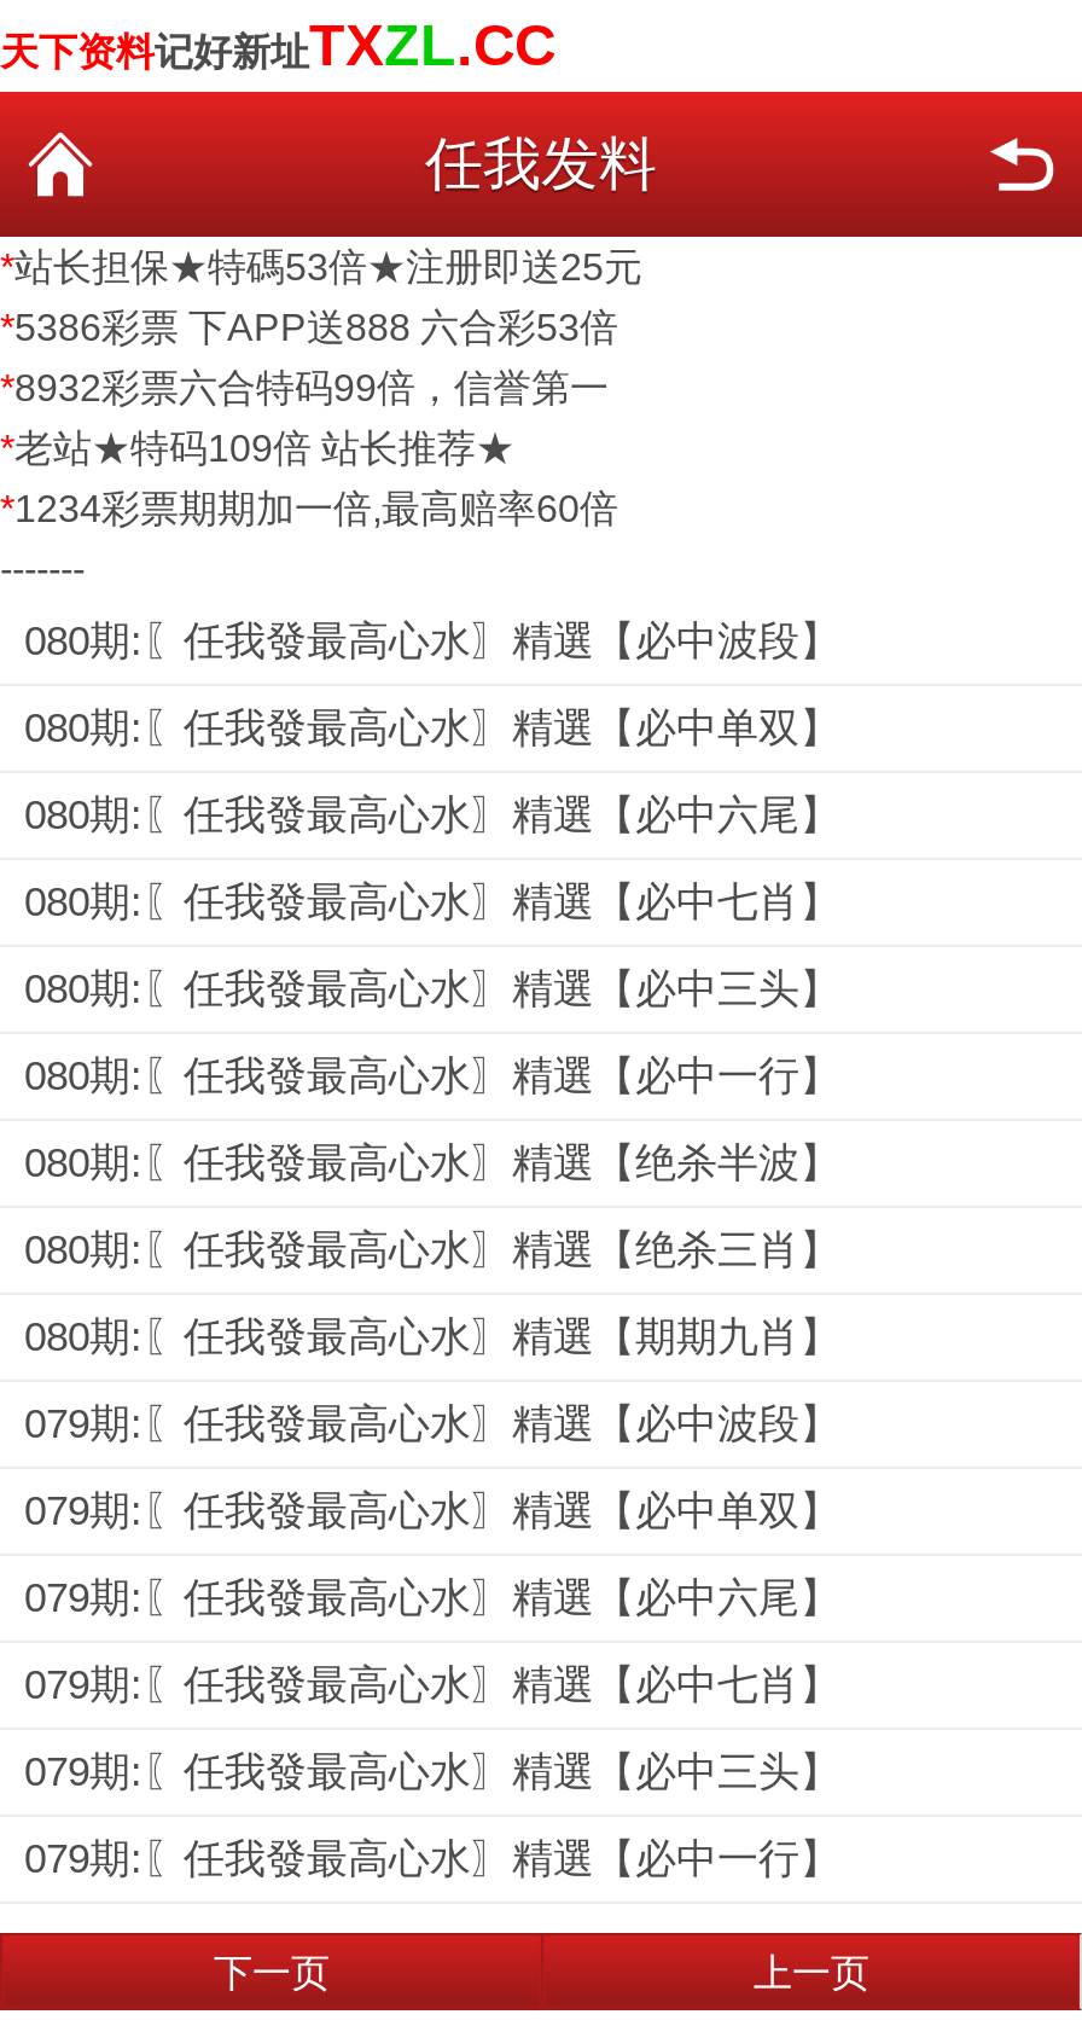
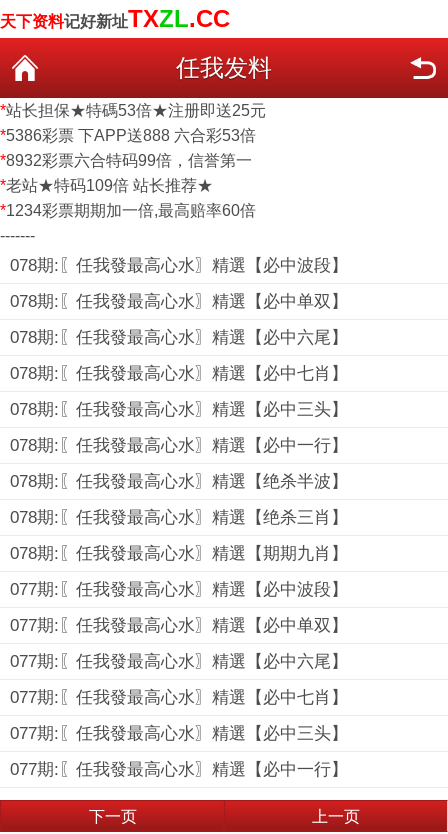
- 080期:〖任我發最高心水〗精選【必中波段】
+ 078期:〖任我發最高心水〗精選【必中波段】

- 080期:〖任我發最高心水〗精選【必中单双】
+ 078期:〖任我發最高心水〗精選【必中单双】

- 080期:〖任我發最高心水〗精選【必中六尾】
+ 078期:〖任我發最高心水〗精選【必中六尾】

- 080期:〖任我發最高心水〗精選【必中七肖】
+ 078期:〖任我發最高心水〗精選【必中七肖】

- 080期:〖任我發最高心水〗精選【必中三头】
+ 078期:〖任我發最高心水〗精選【必中三头】

- 080期:〖任我發最高心水〗精選【必中一行】
+ 078期:〖任我發最高心水〗精選【必中一行】

- 080期:〖任我發最高心水〗精選【绝杀半波】
+ 078期:〖任我發最高心水〗精選【绝杀半波】

- 080期:〖任我發最高心水〗精選【绝杀三肖】
+ 078期:〖任我發最高心水〗精選【绝杀三肖】

- 080期:〖任我發最高心水〗精選【期期九肖】
+ 078期:〖任我發最高心水〗精選【期期九肖】

- 079期:〖任我發最高心水〗精選【必中波段】
+ 077期:〖任我發最高心水〗精選【必中波段】

- 079期:〖任我發最高心水〗精選【必中单双】
+ 077期:〖任我發最高心水〗精選【必中单双】

- 079期:〖任我發最高心水〗精選【必中六尾】
+ 077期:〖任我發最高心水〗精選【必中六尾】

- 079期:〖任我發最高心水〗精選【必中七肖】
+ 077期:〖任我發最高心水〗精選【必中七肖】

- 079期:〖任我發最高心水〗精選【必中三头】
+ 077期:〖任我發最高心水〗精選【必中三头】

- 079期:〖任我發最高心水〗精選【必中一行】
+ 077期:〖任我發最高心水〗精選【必中一行】
